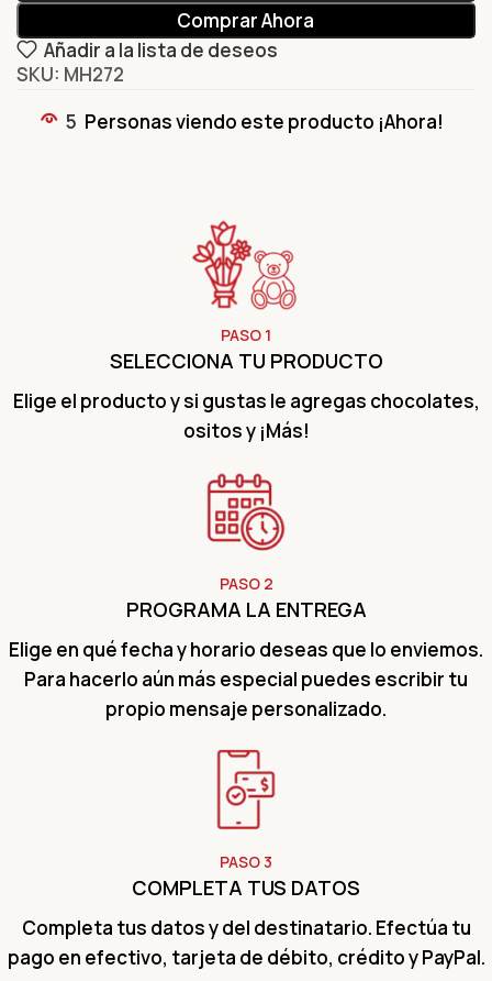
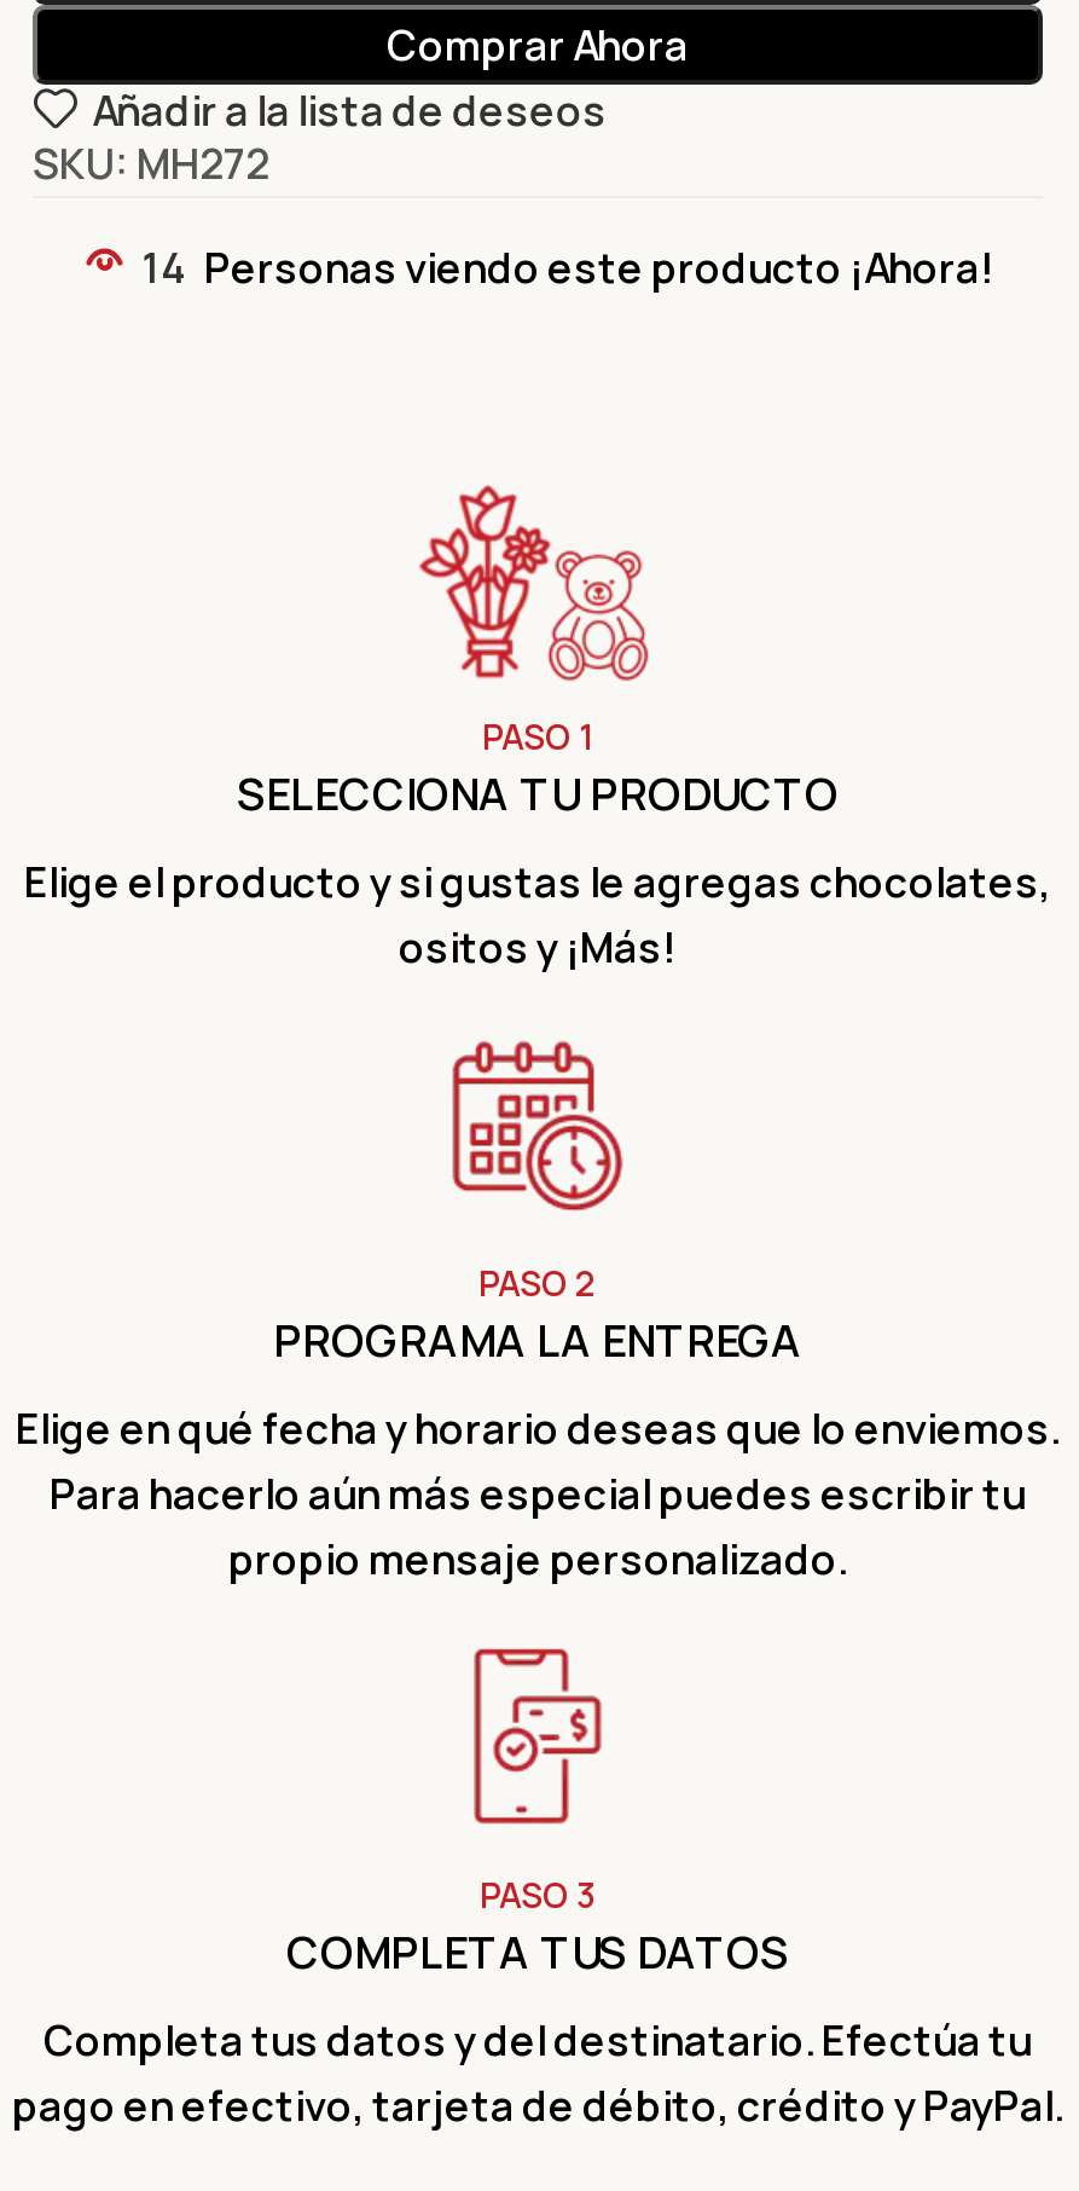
- 5 Personas viendo este producto ¡Ahora!
+ 14 Personas viendo este producto ¡Ahora!
